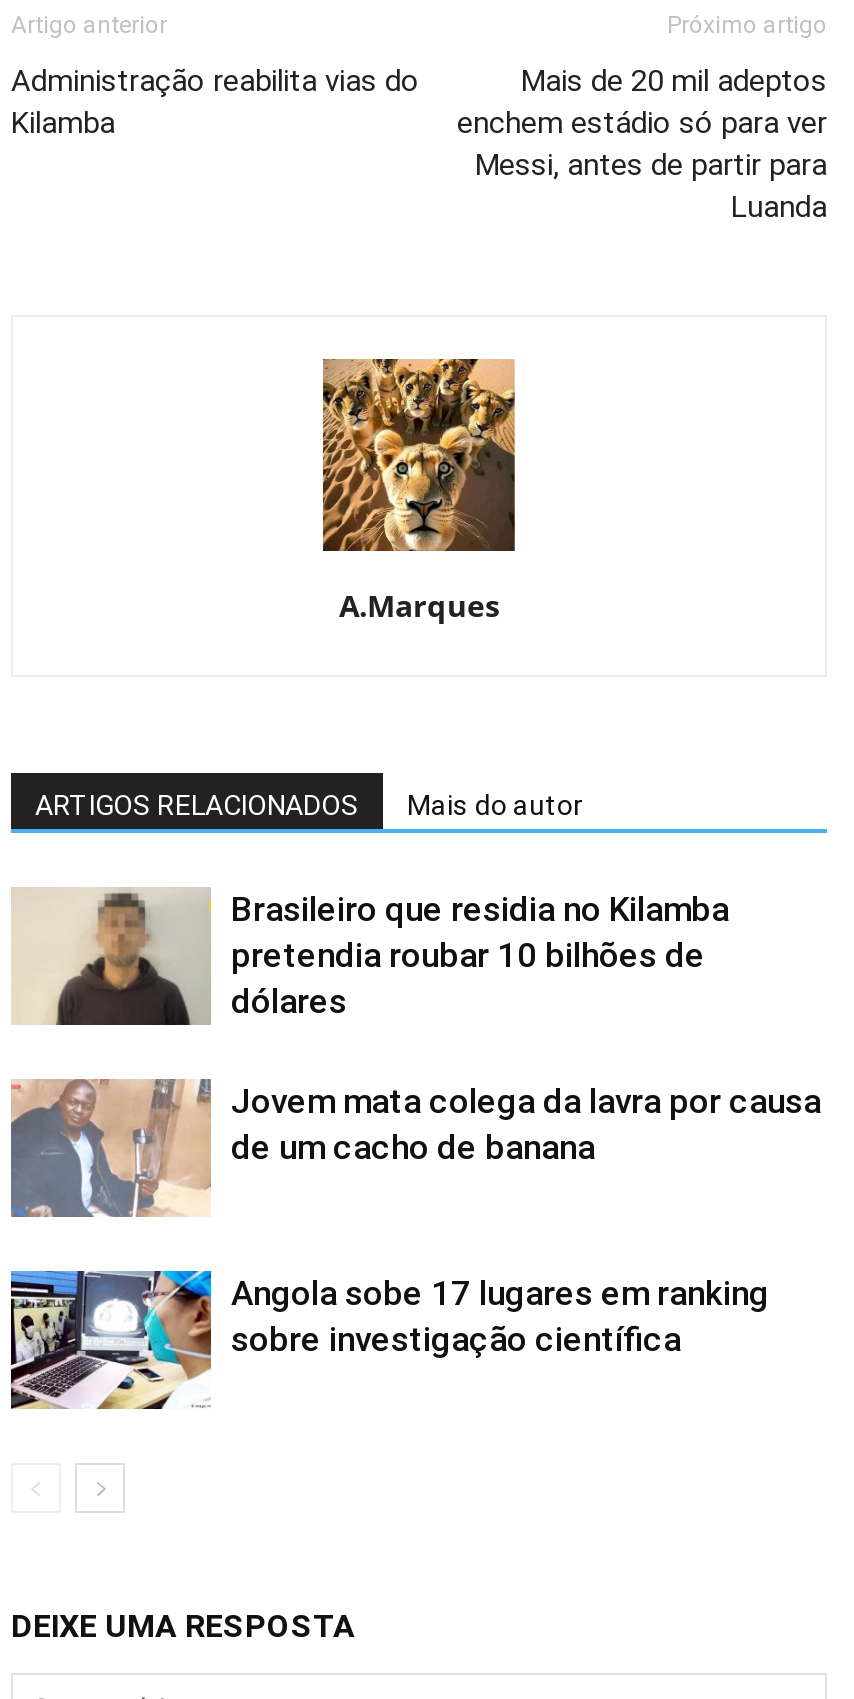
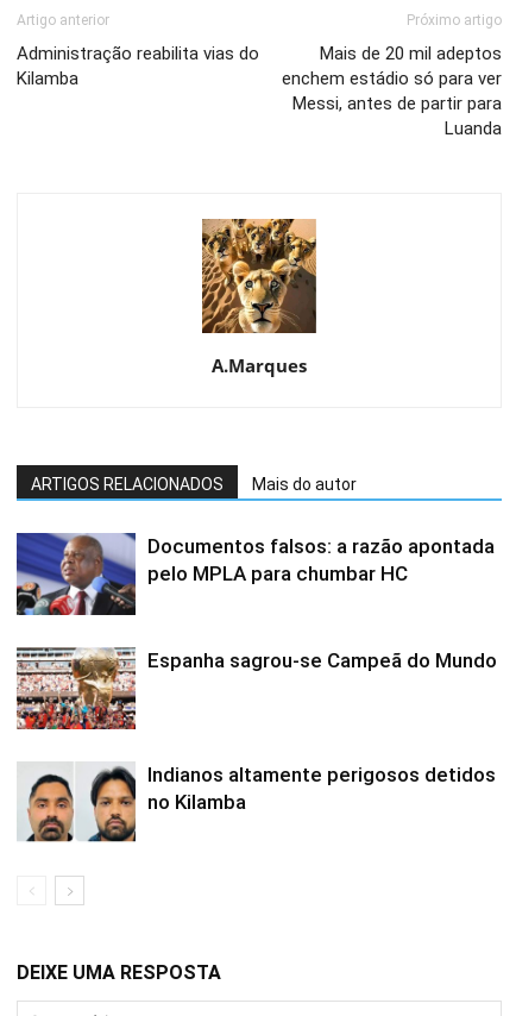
- [image]
- Brasileiro que residia no Kilamba
- pretendia roubar 10 bilhões de
- dólares
+ [image]
+ Documentos falsos: a razão apontada
+ pelo MPLA para chumbar HC

- [image]
- Jovem mata colega da lavra por causa
- de um cacho de banana
+ [image]
+ Espanha sagrou-se Campeã do Mundo

- [image]
- Angola sobe 17 lugares em ranking
- sobre investigação científica
+ [image]
+ Indianos altamente perigosos detidos
+ no Kilamba
